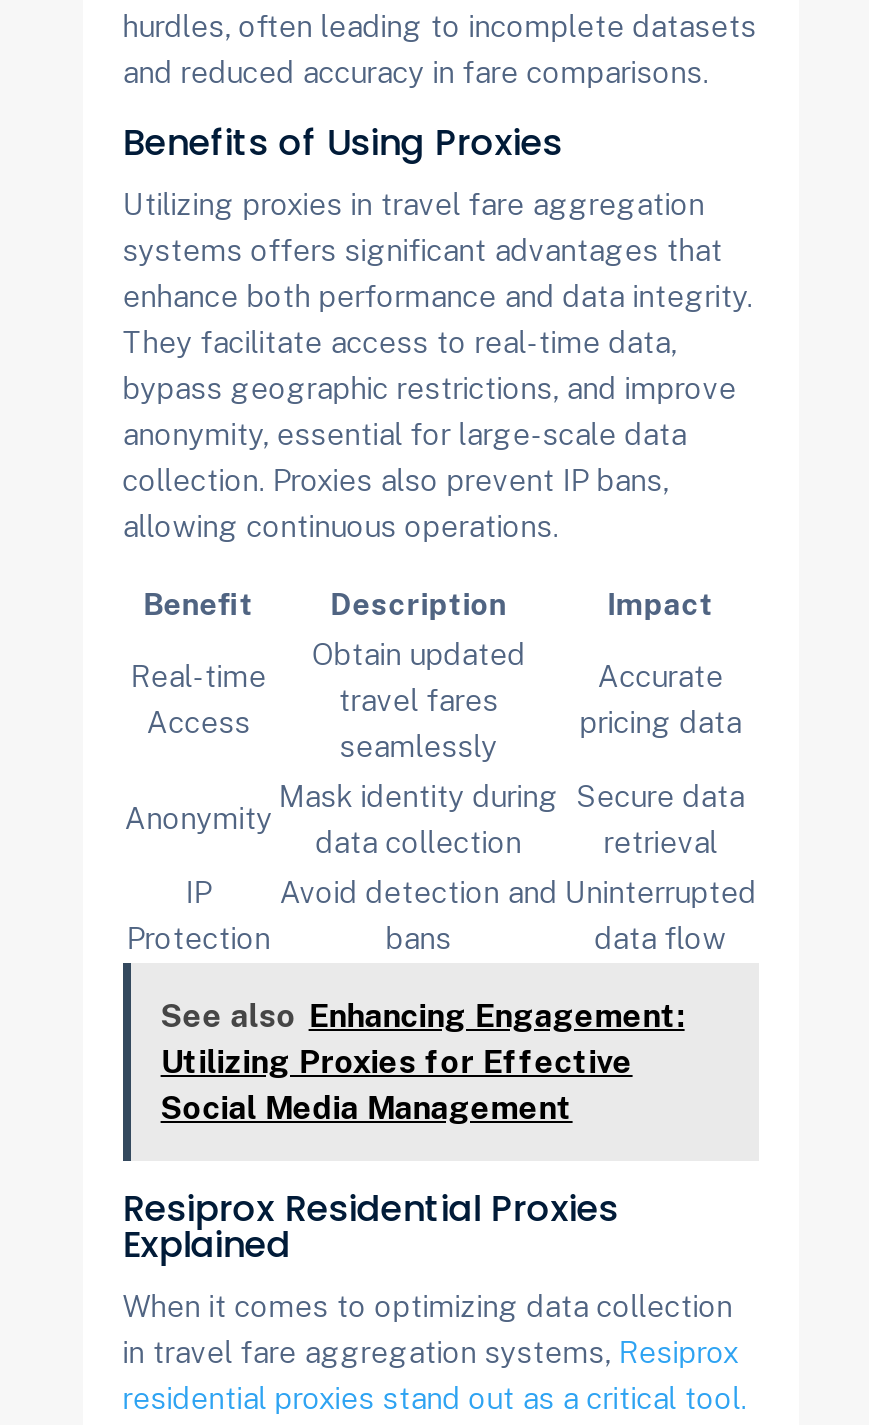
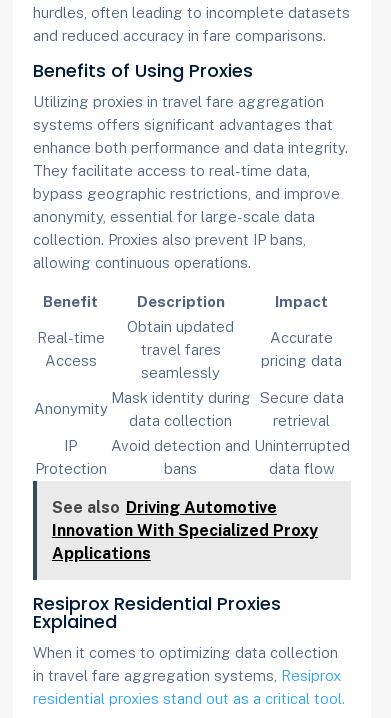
- See also Enhancing Engagement:
- Utilizing Proxies for Effective
- Social Media Management
+ See also Driving Automotive
+ Innovation With Specialized Proxy
+ Applications
